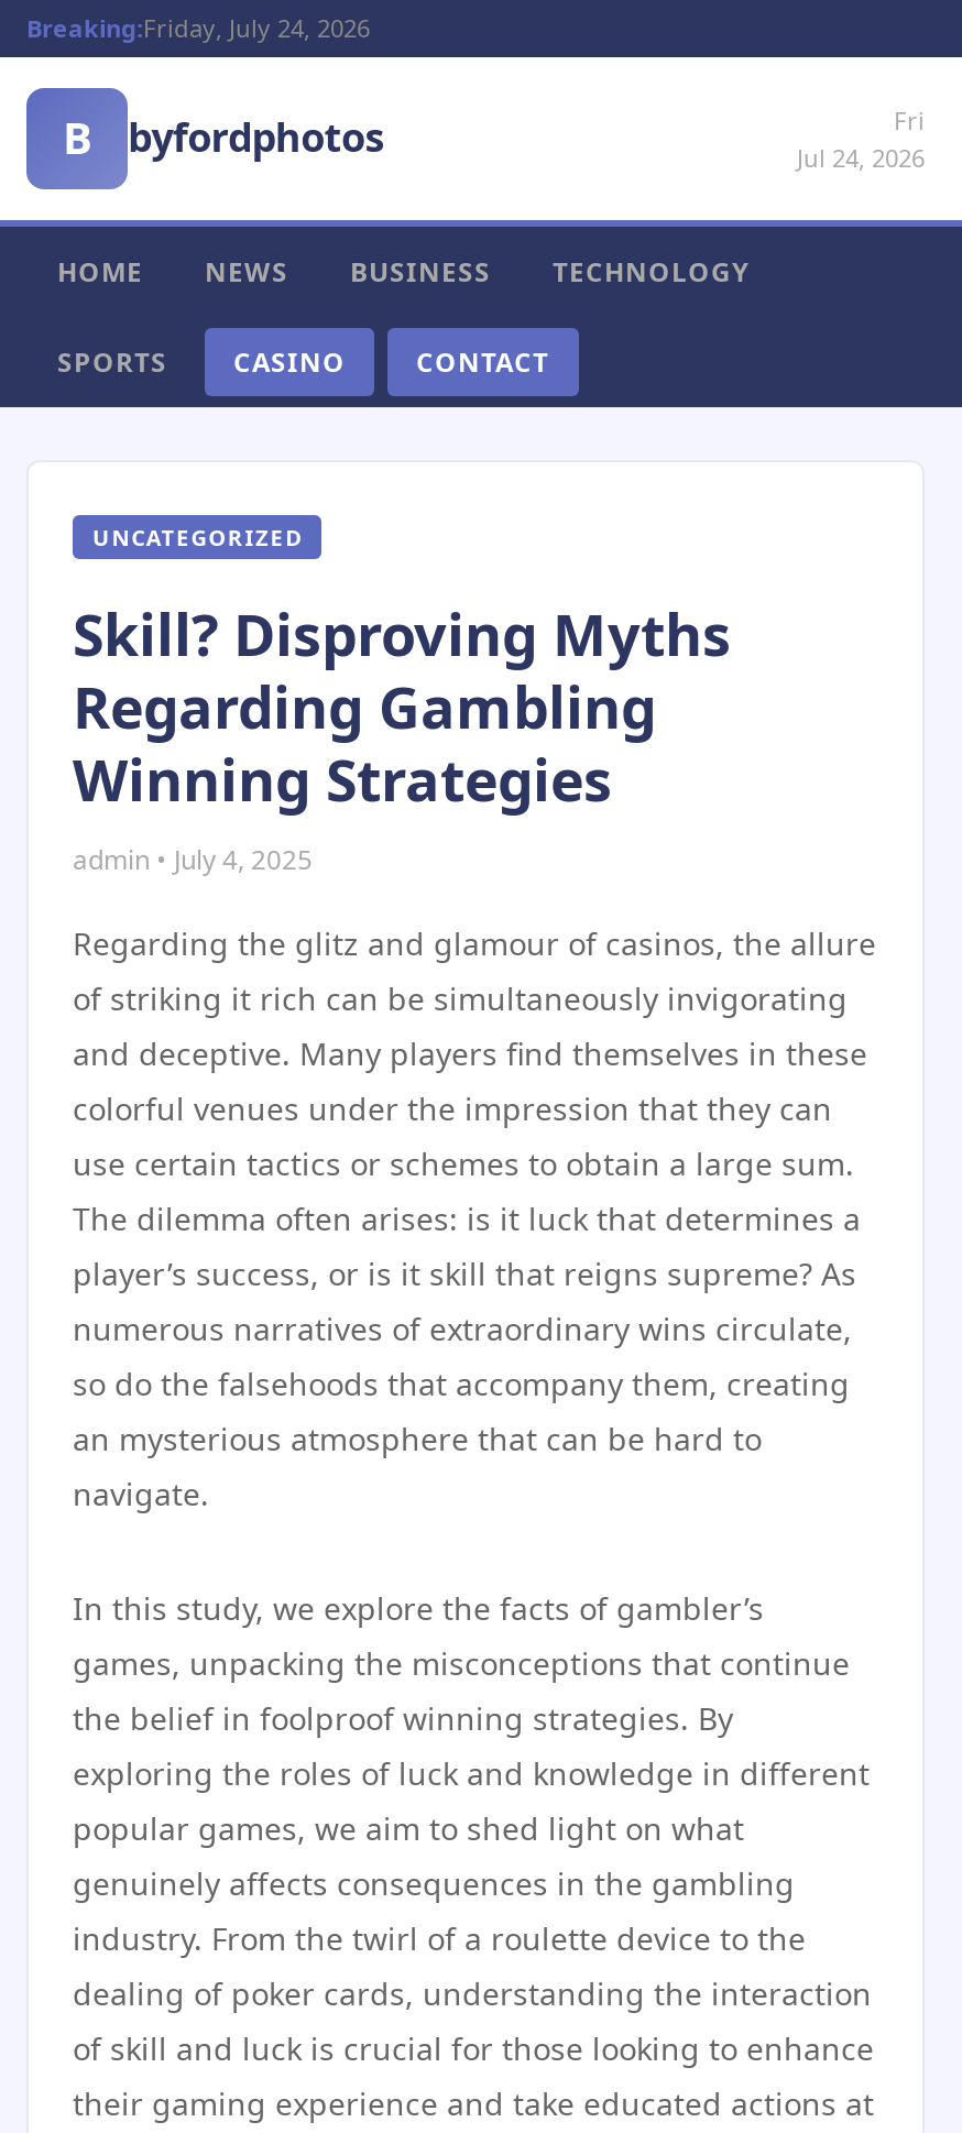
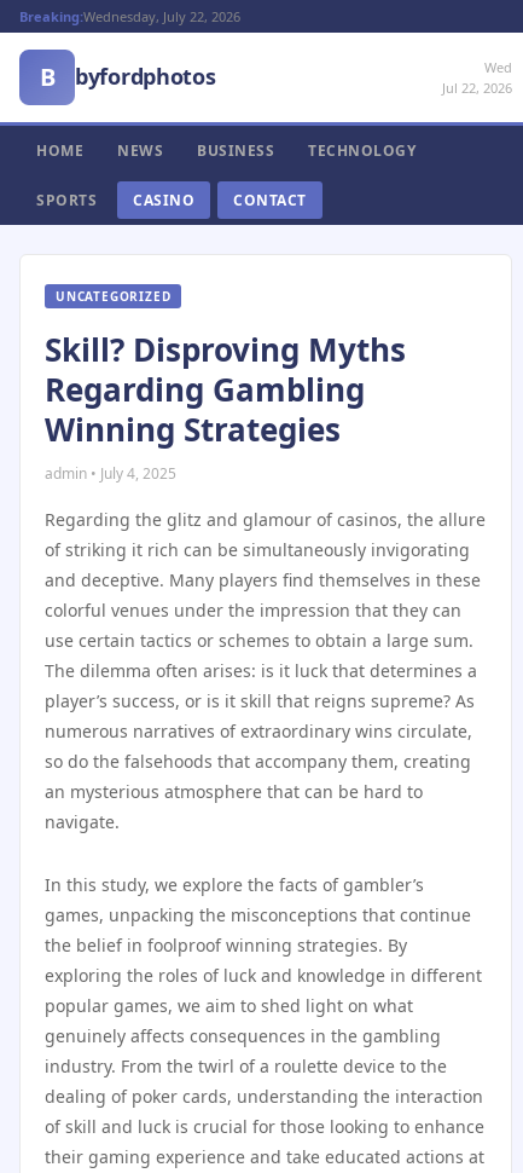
- Breaking:Friday, July 24, 2026
+ Breaking:Wednesday, July 22, 2026

- Fri
- Jul 24, 2026
+ Wed
+ Jul 22, 2026
